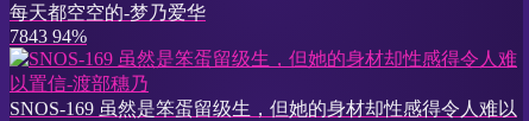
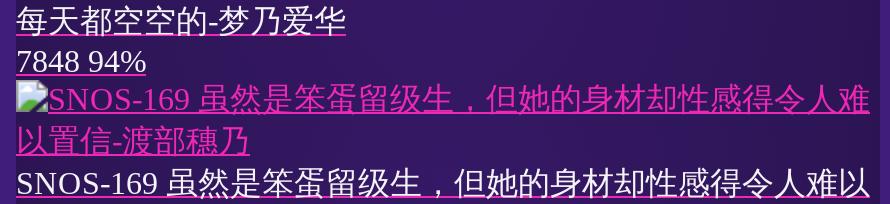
- 7843 94%
+ 7848 94%
